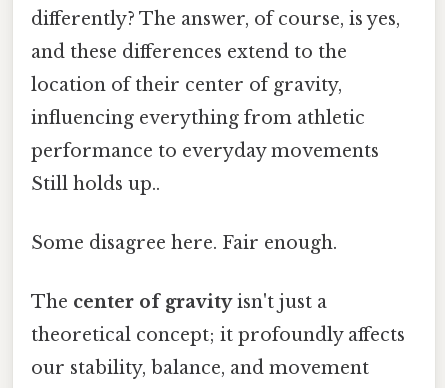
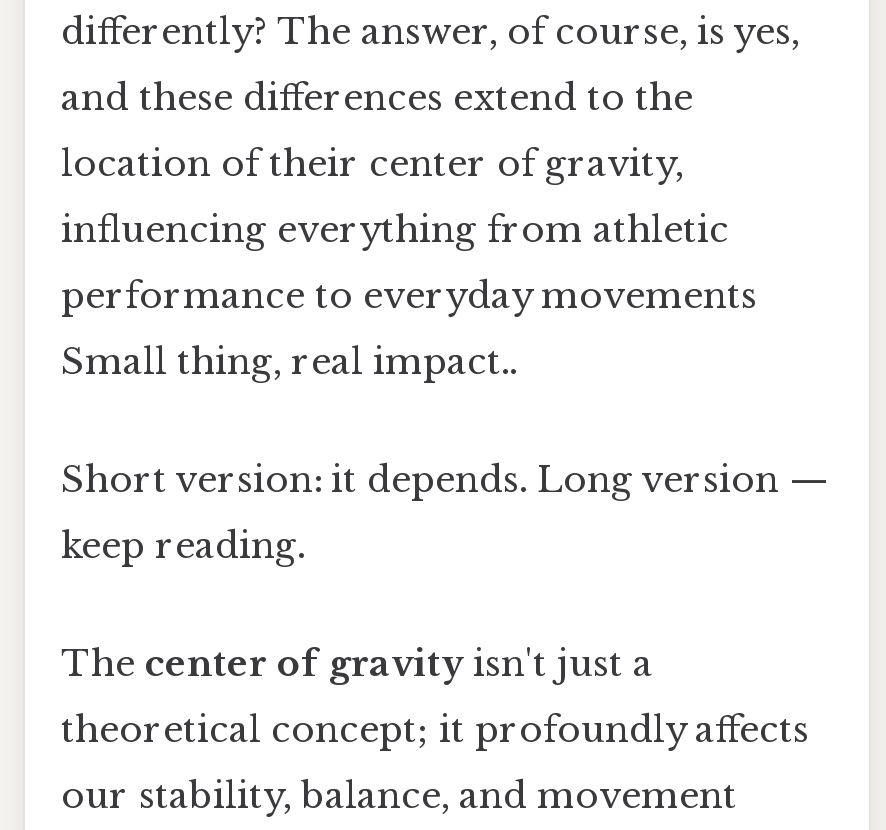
- Still holds up..
- Some disagree here. Fair enough.
+ Small thing, real impact..
+ Short version: it depends. Long version —
+ keep reading.
